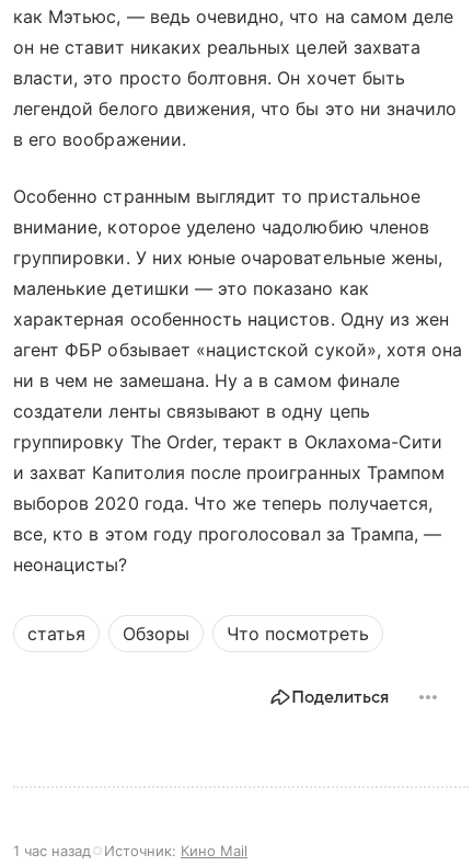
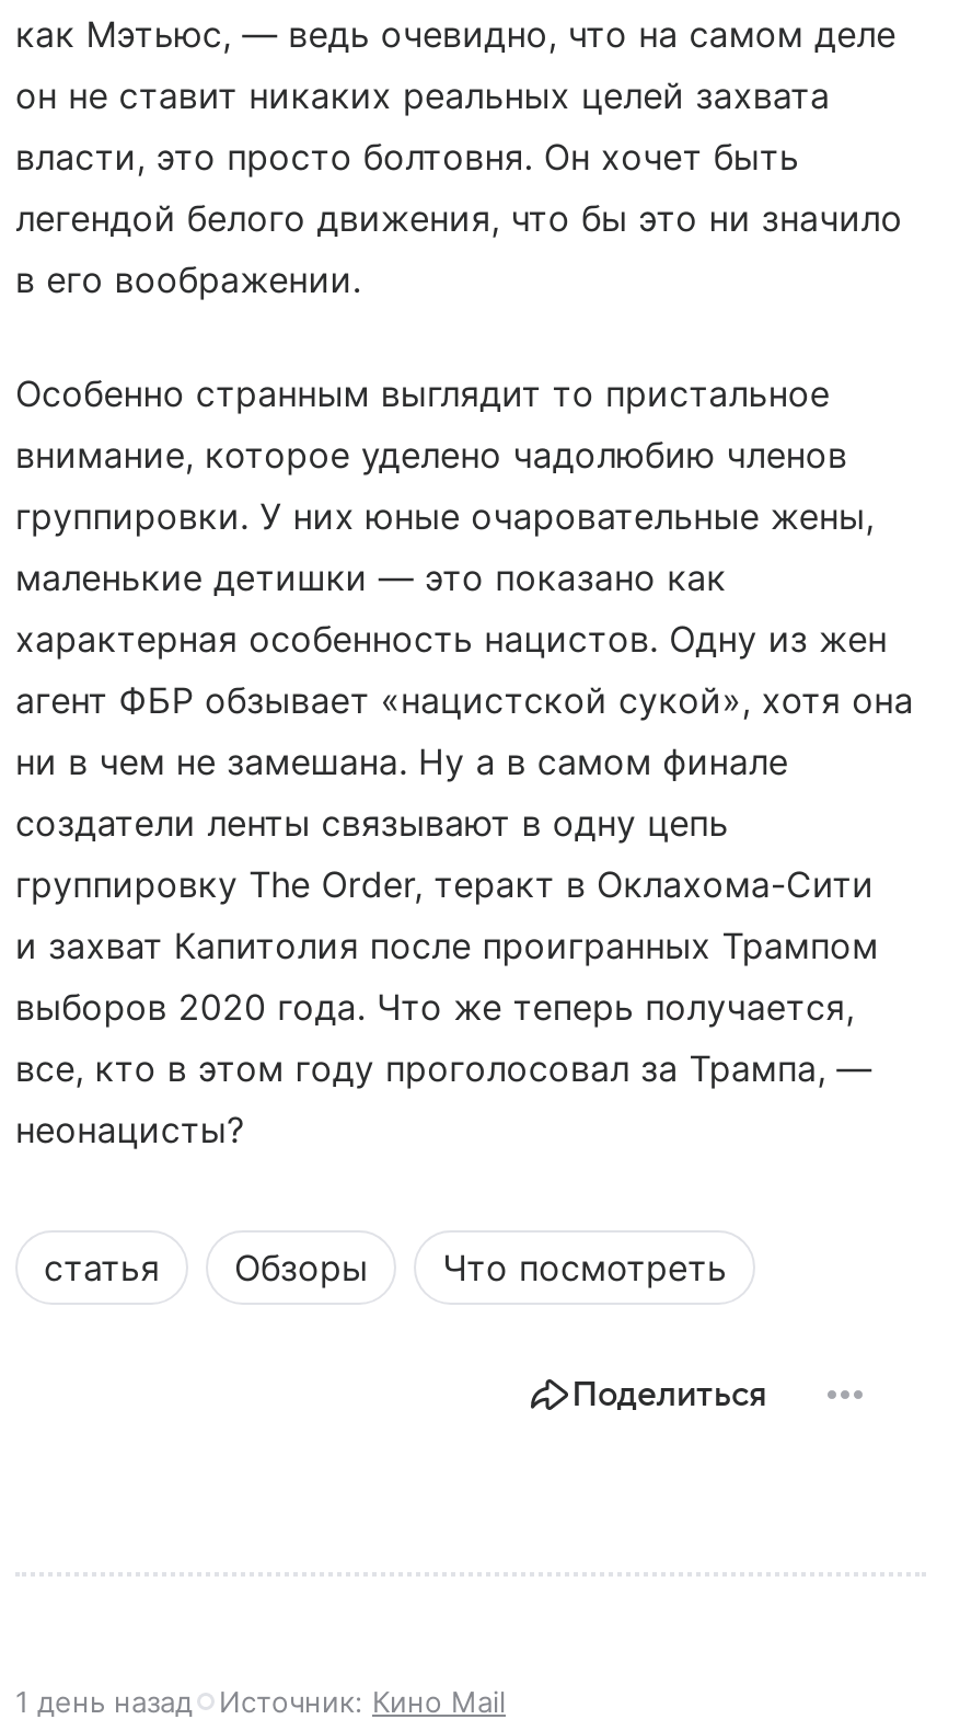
- 1 час назад Источник: Кино Mail
+ 1 день назад Источник: Кино Mail
